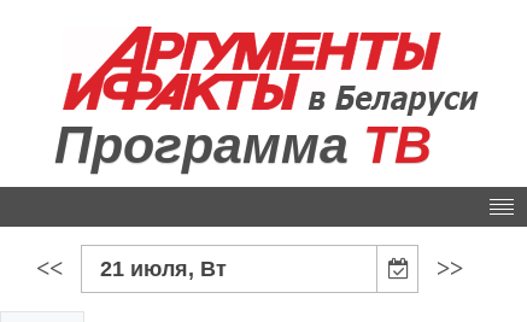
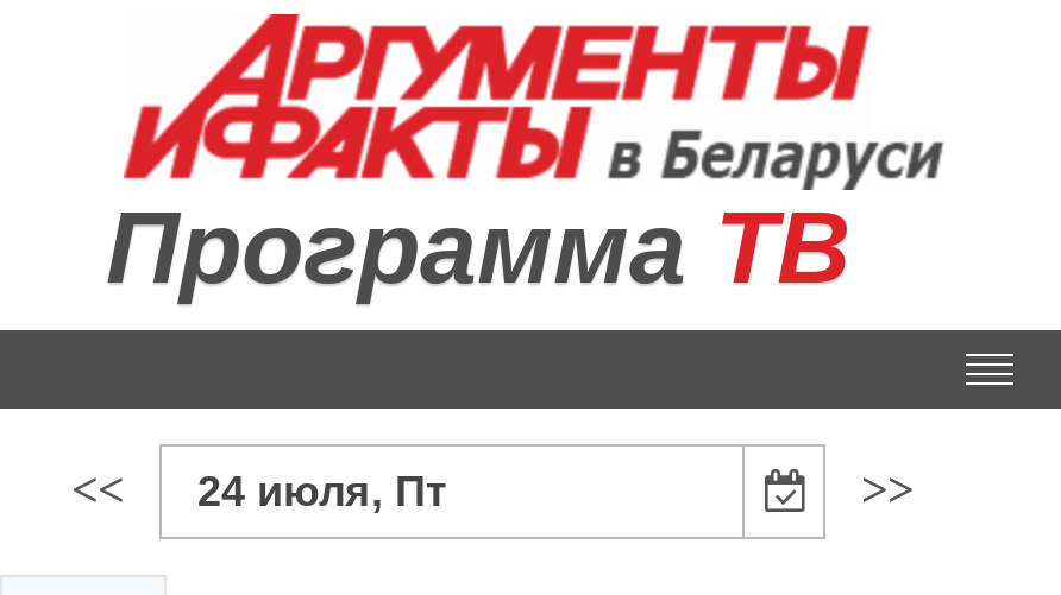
- 21 июля, Вт
+ 24 июля, Пт
